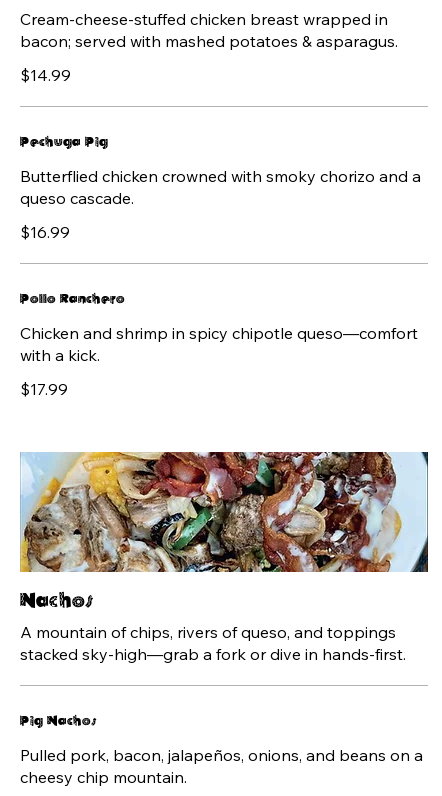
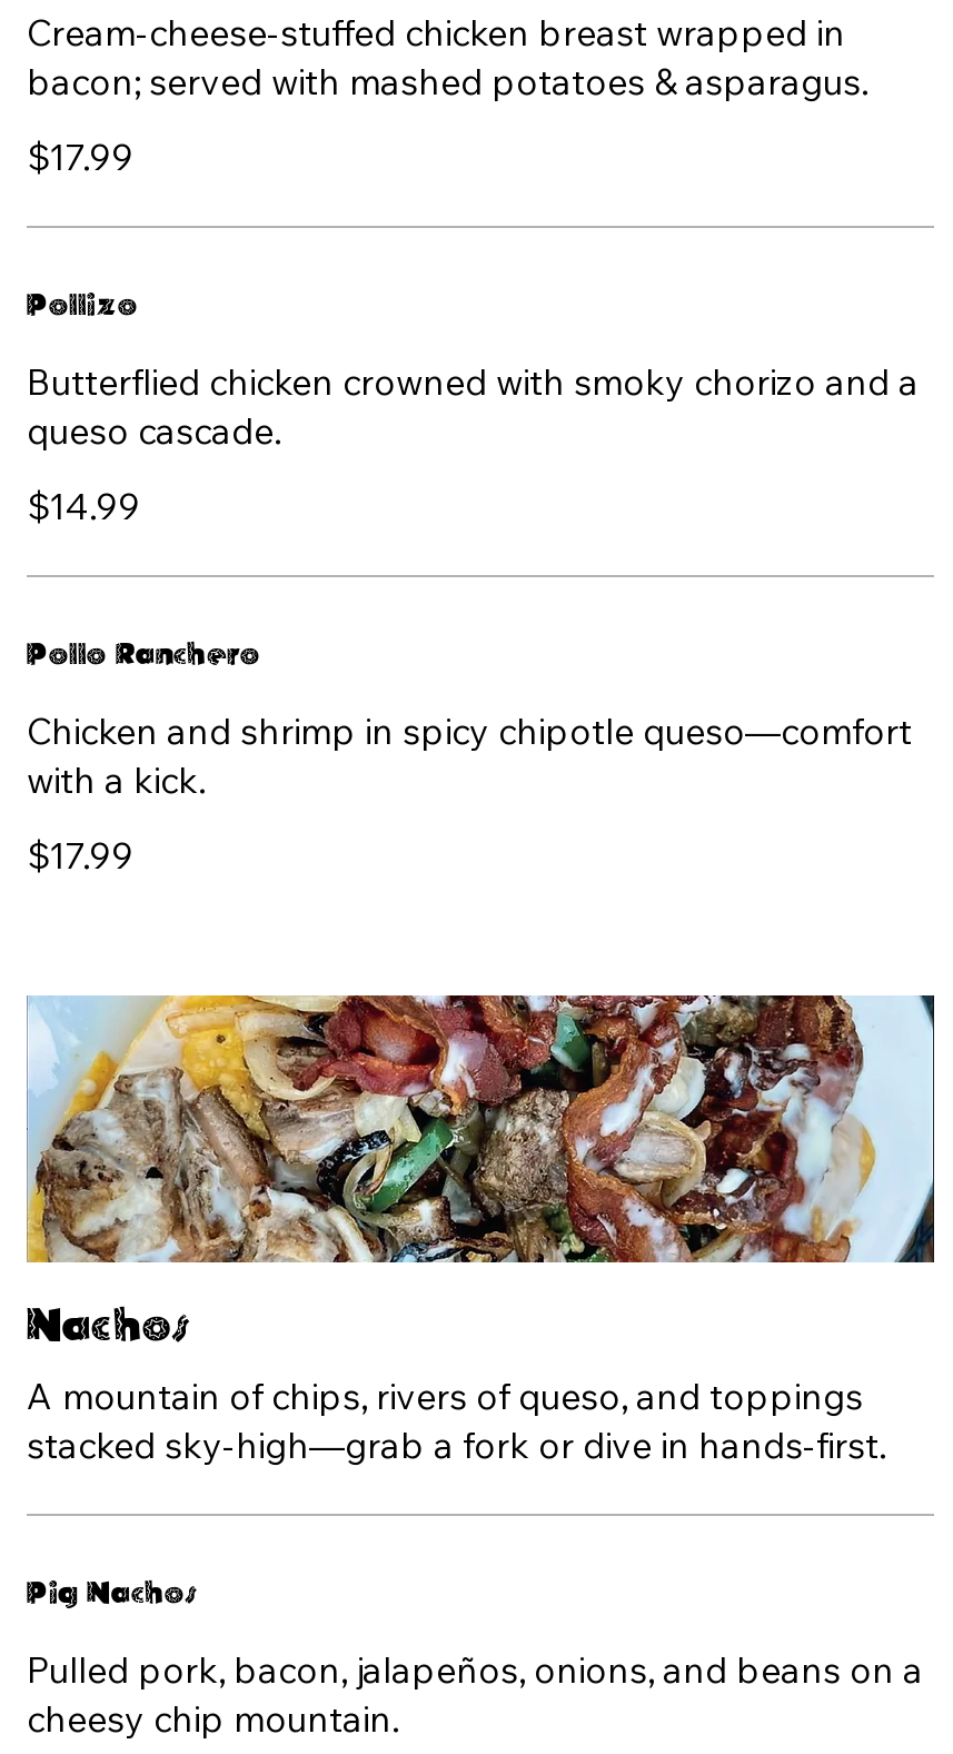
- $14.99
+ $17.99

- Pechuga Pig
+ Pollizo

- $16.99
+ $14.99
